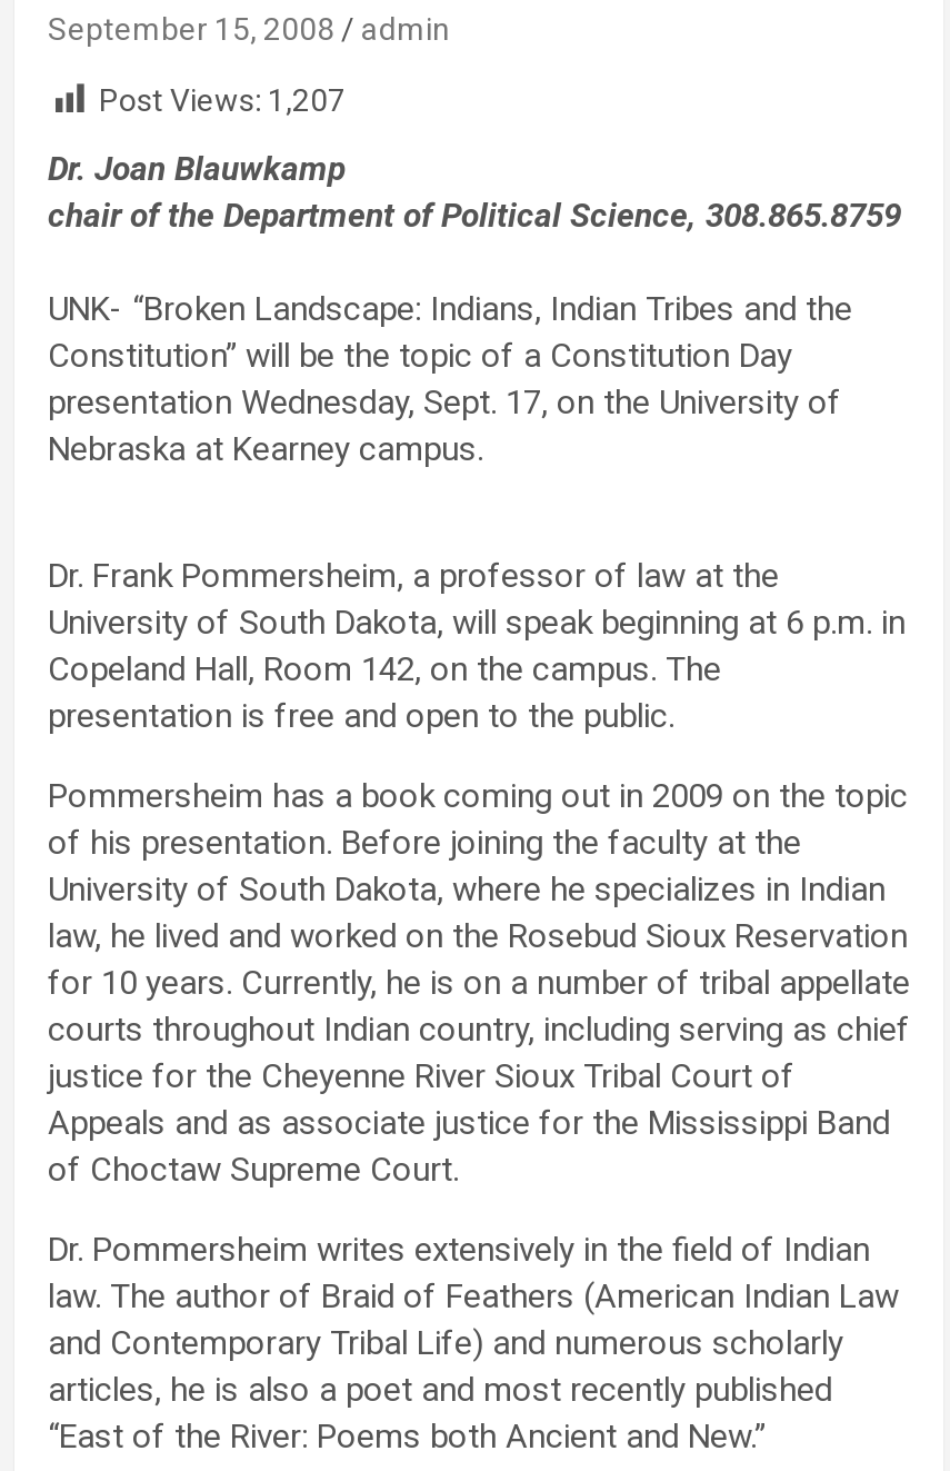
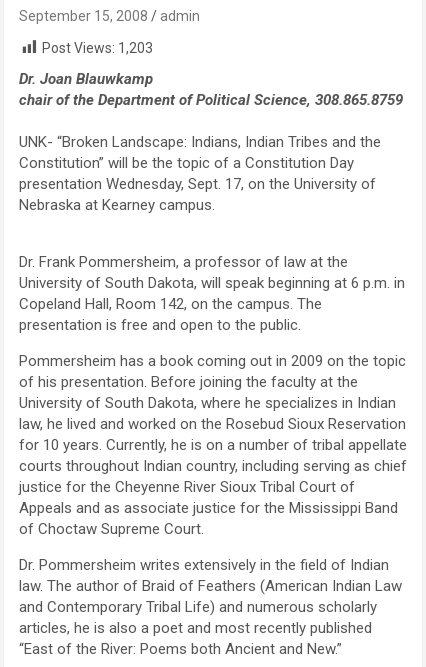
- Post Views: 1,207
+ Post Views: 1,203
